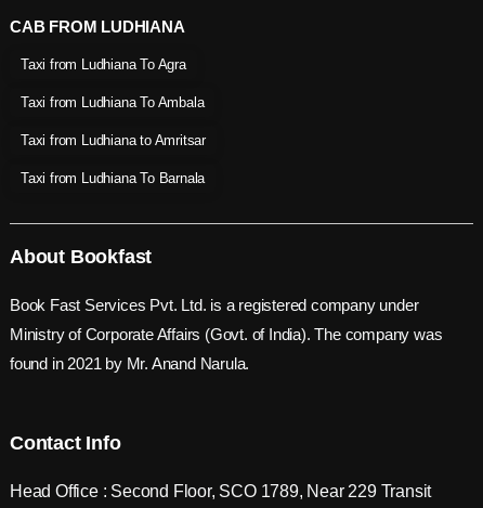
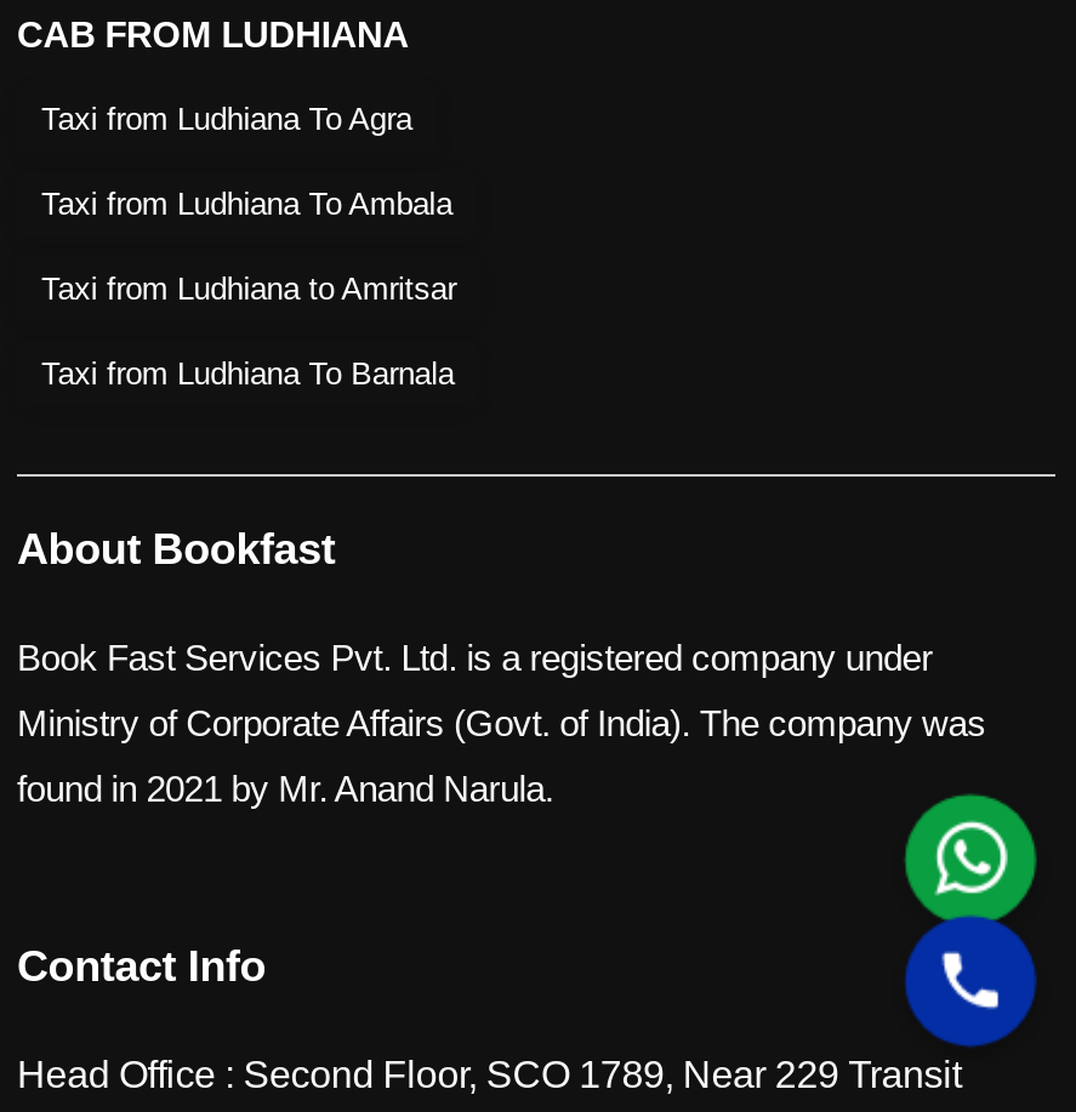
+ [image]
